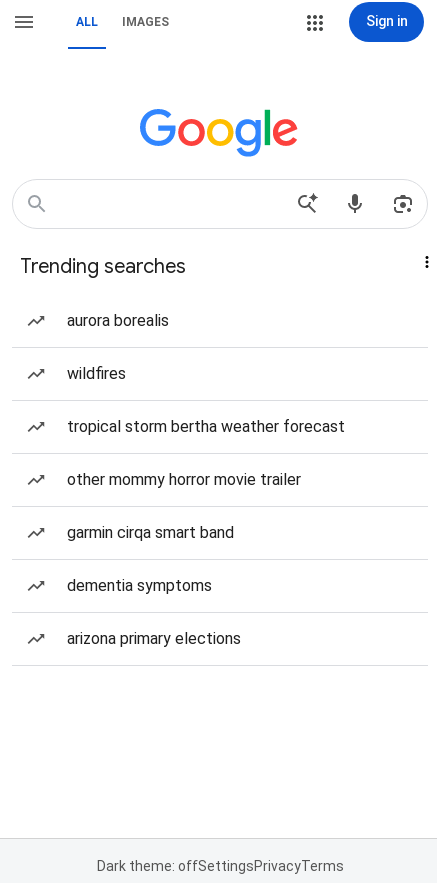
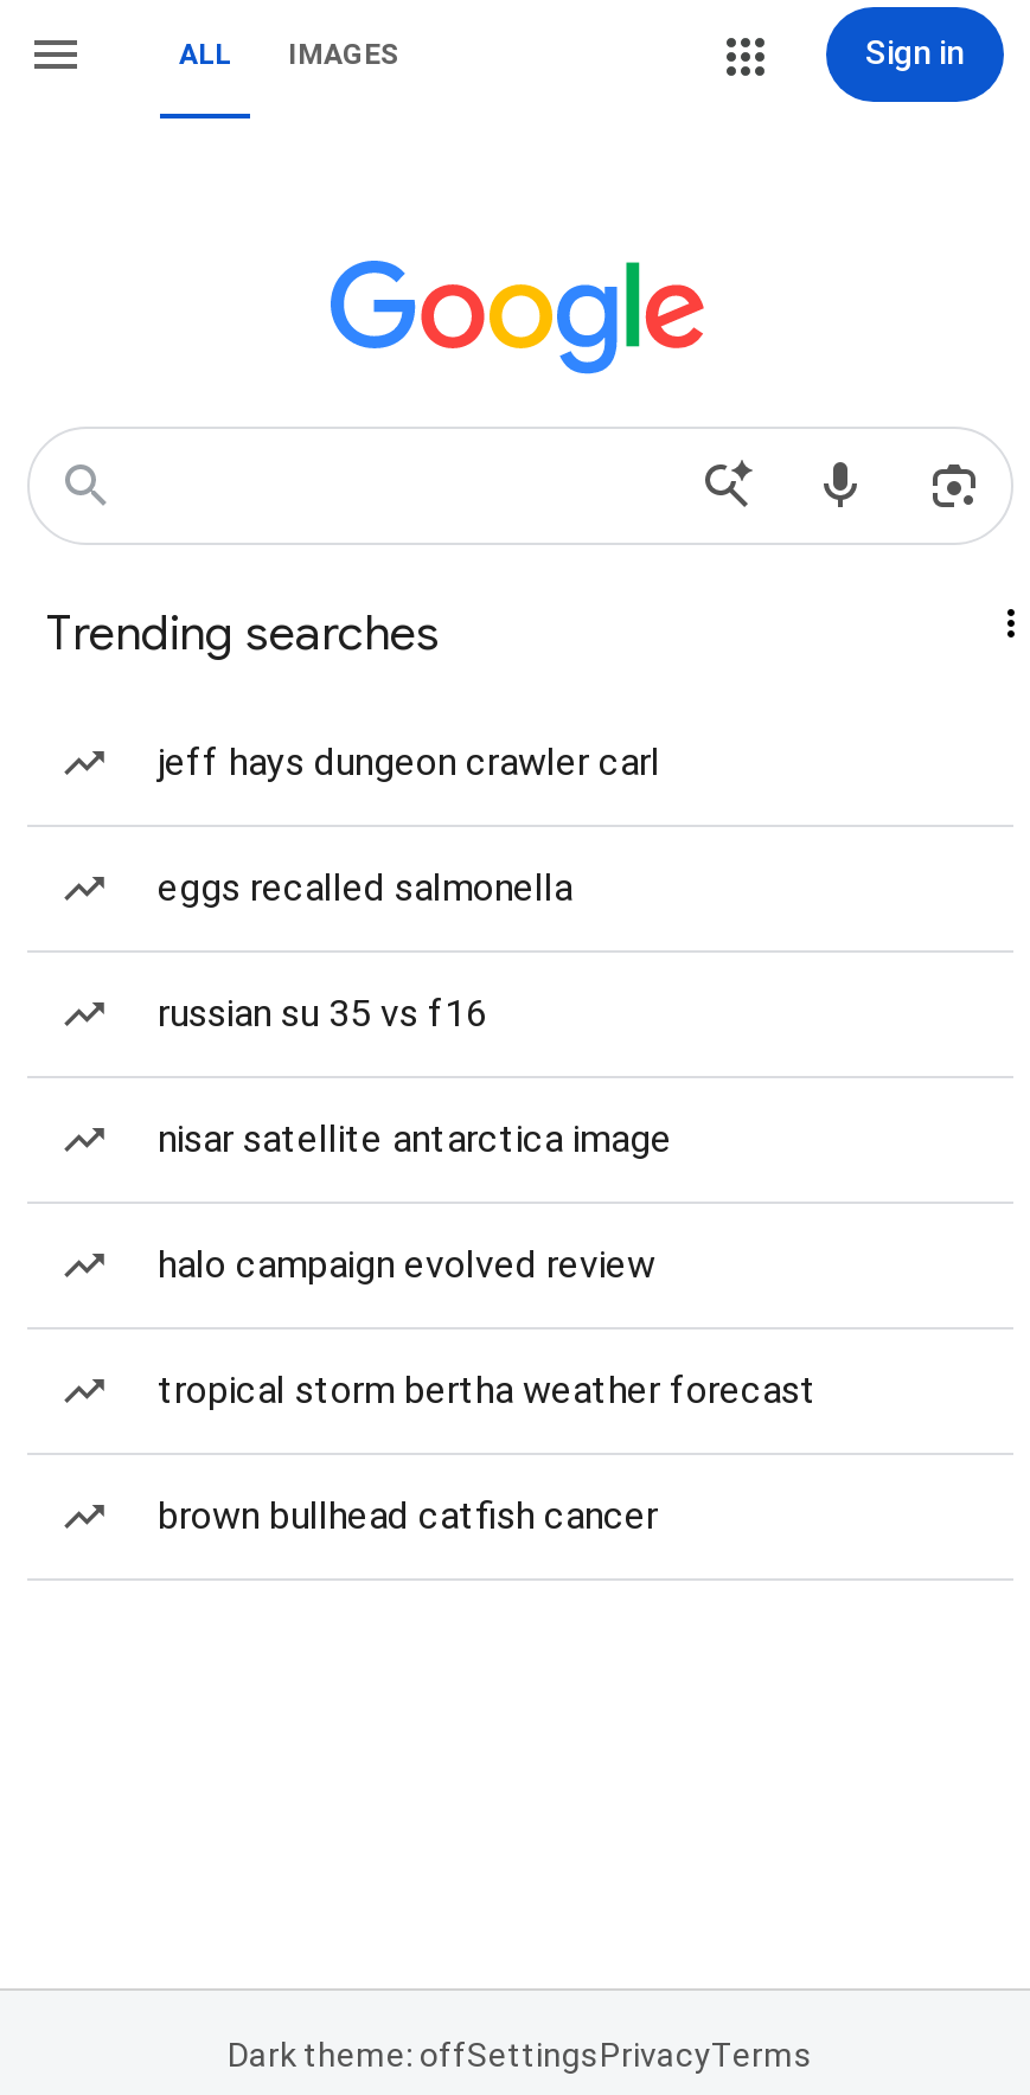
- aurora borealis
- wildfires
+ jeff hays dungeon crawler carl
+ eggs recalled salmonella
+ russian su 35 vs f16
+ nisar satellite antarctica image
+ halo campaign evolved review

moved down: tropical storm bertha weather forecast

- other mommy horror movie trailer
- garmin cirqa smart band
- dementia symptoms
- arizona primary elections
+ brown bullhead catfish cancer
